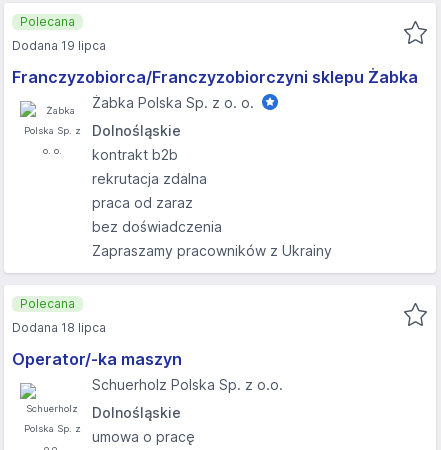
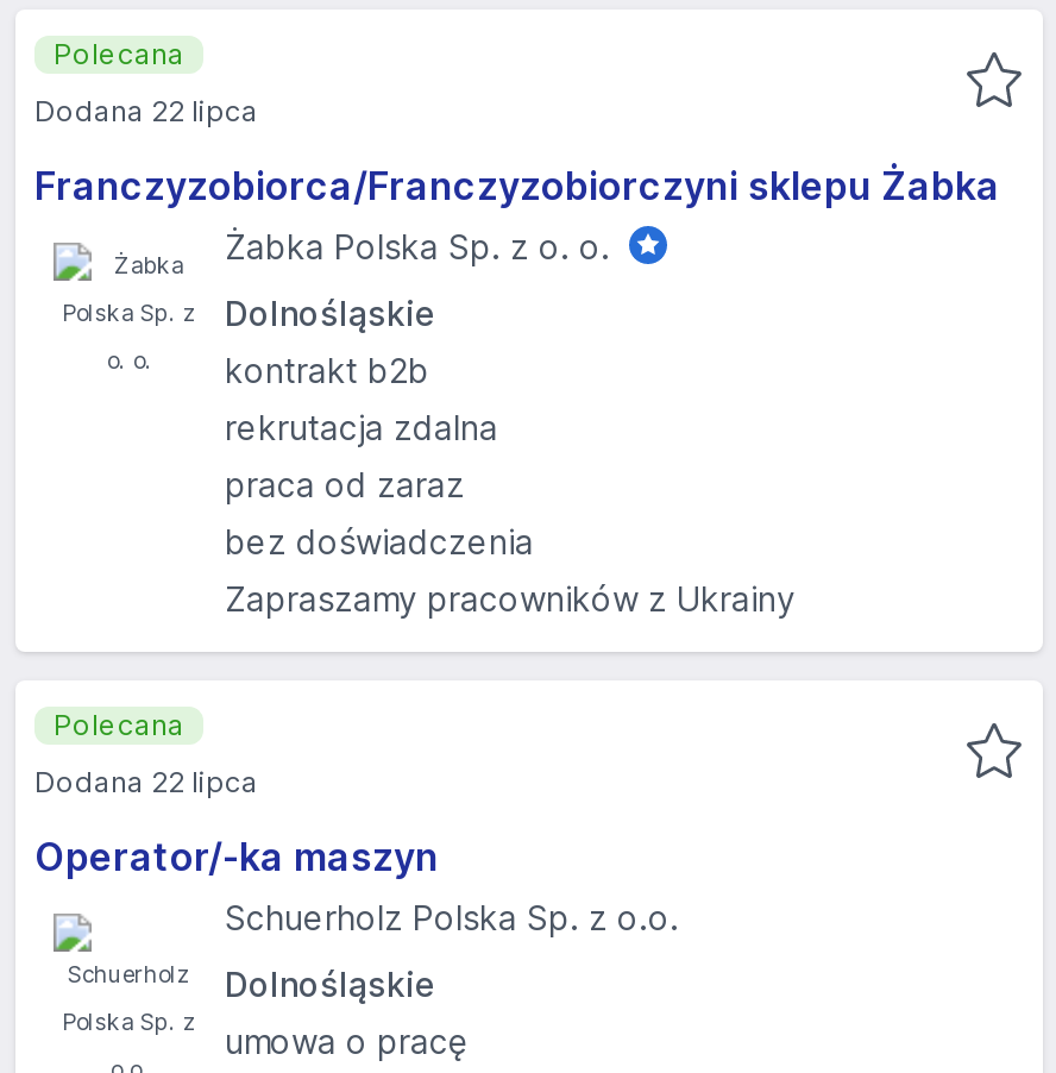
- Dodana 19 lipca
+ Dodana 22 lipca

- Dodana 18 lipca
+ Dodana 22 lipca
